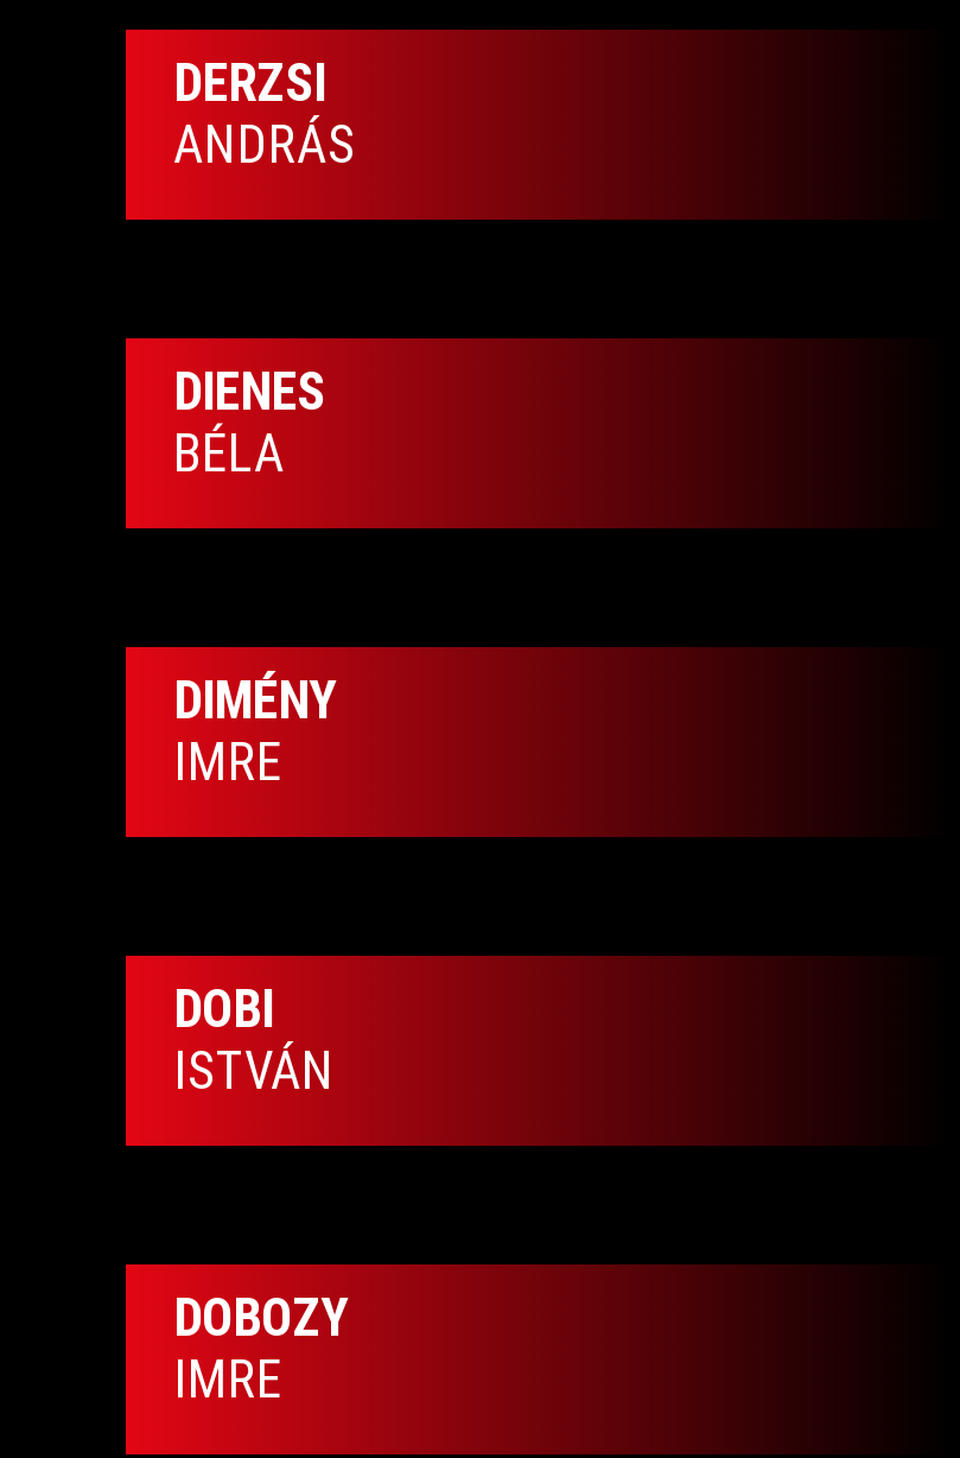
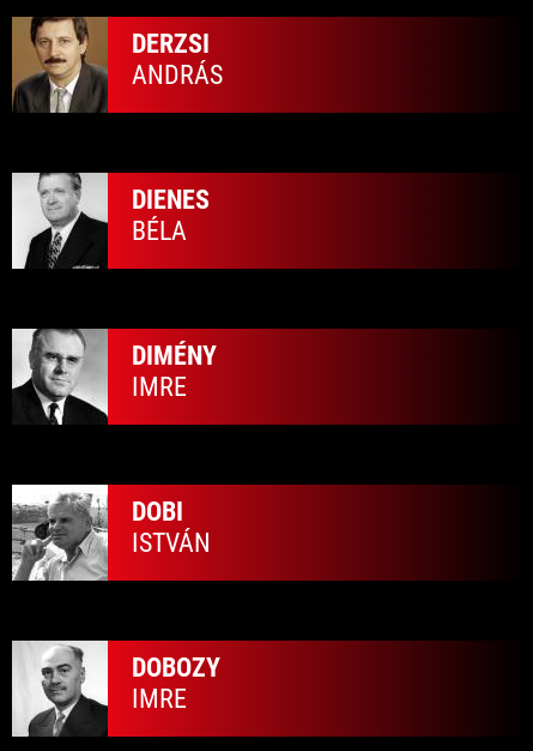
+ [image]

+ [image]

+ [image]

+ [image]

+ [image]
